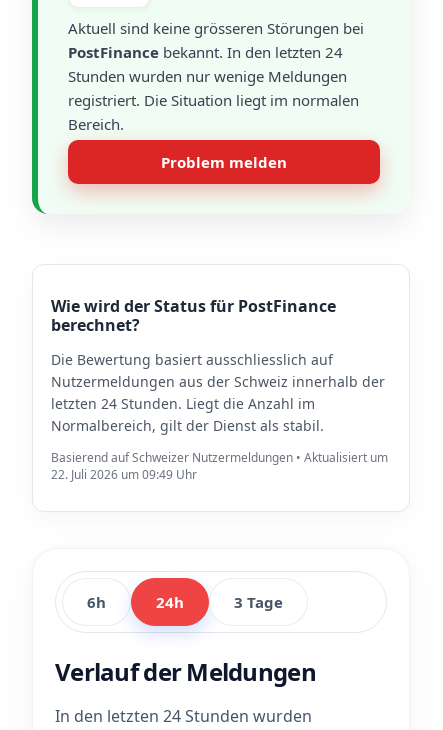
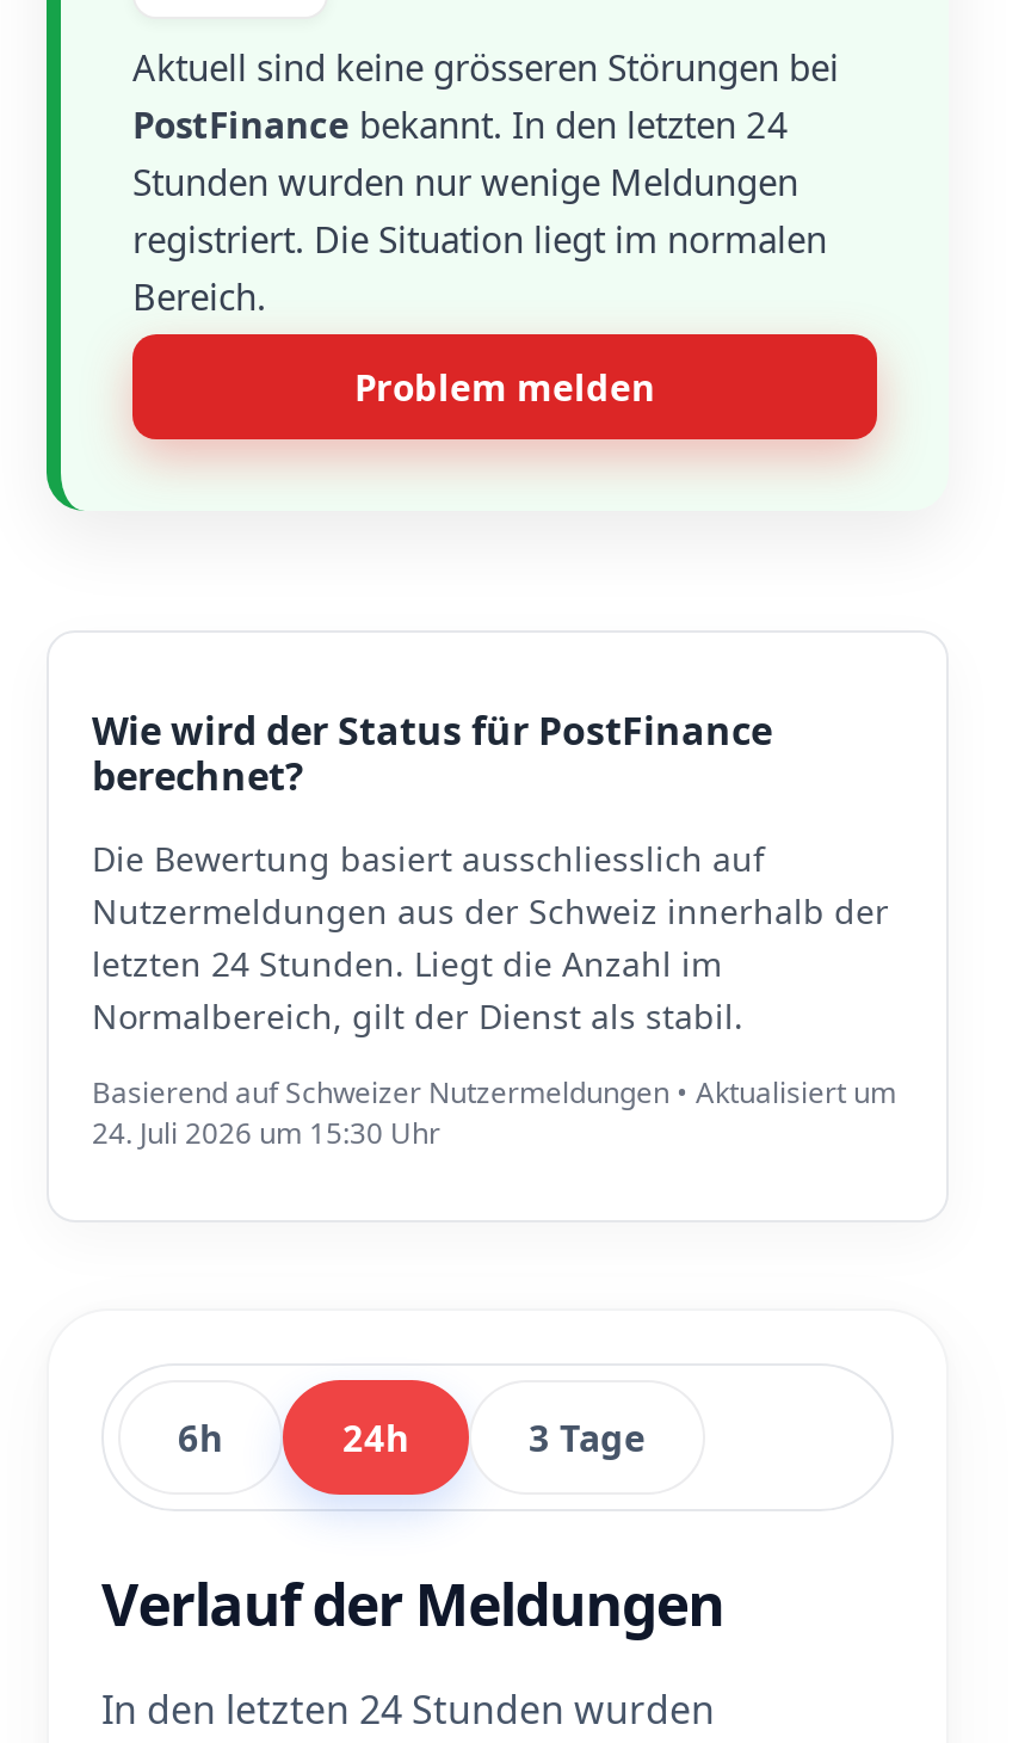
- 22. Juli 2026 um 09:49 Uhr
+ 24. Juli 2026 um 15:30 Uhr
